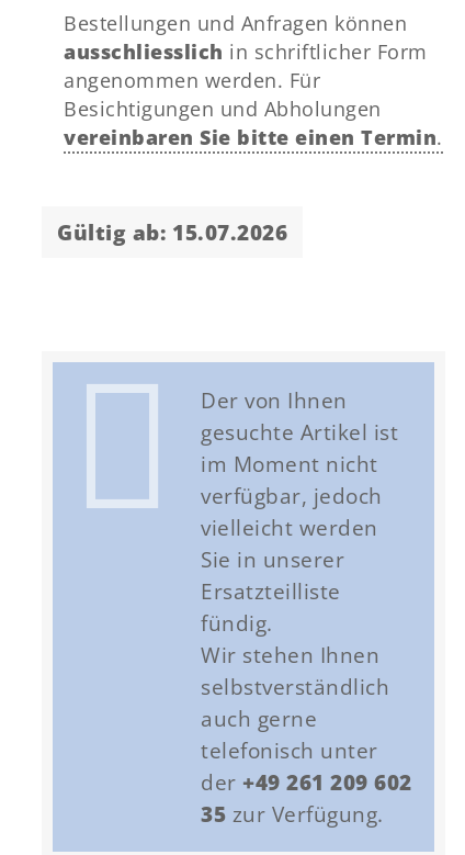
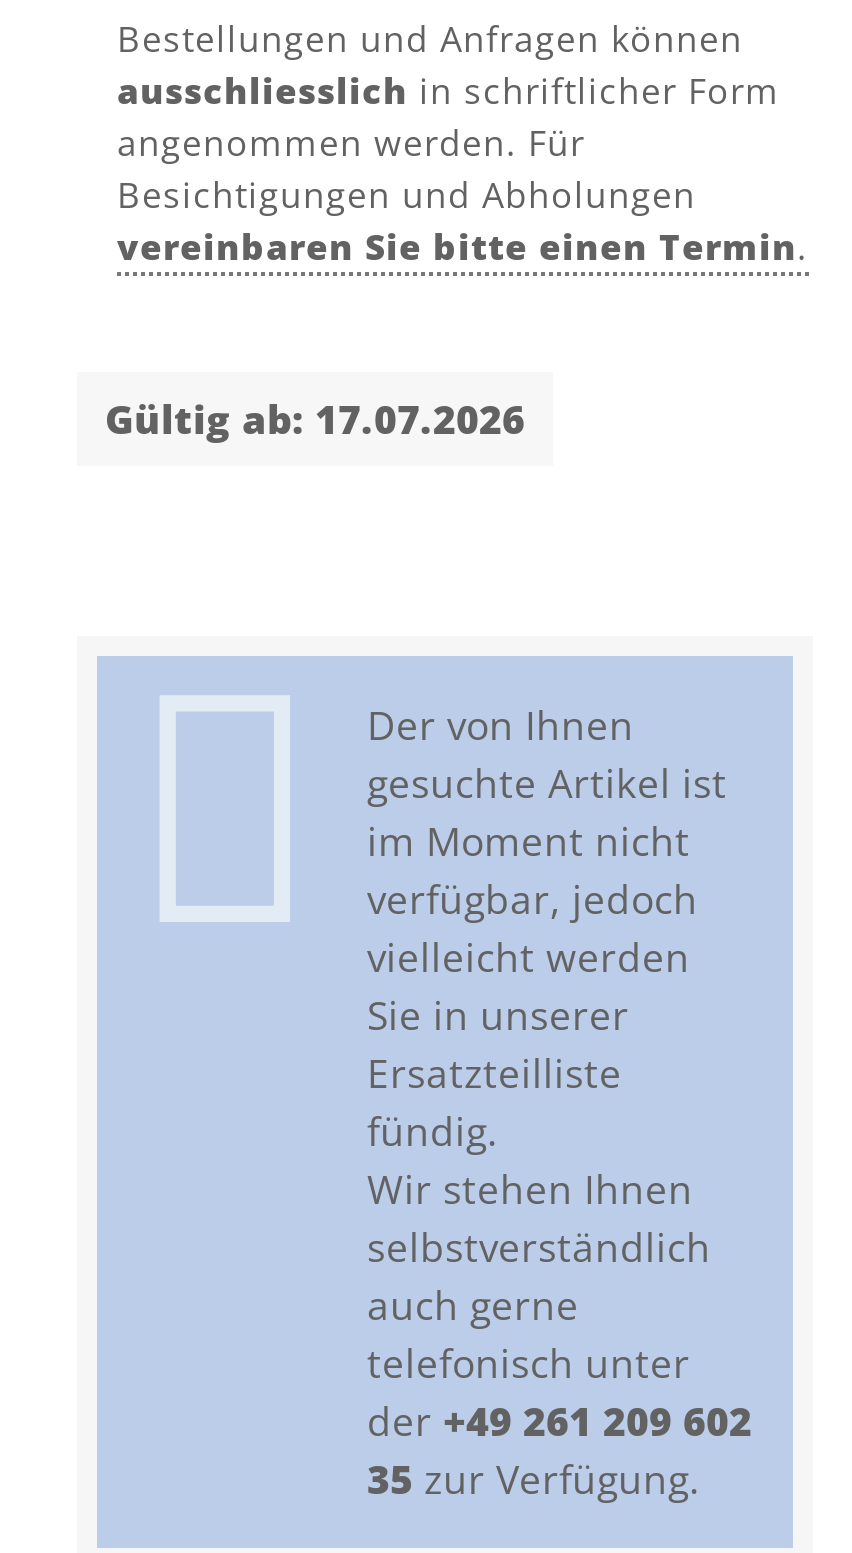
- Gültig ab: 15.07.2026
+ Gültig ab: 17.07.2026
